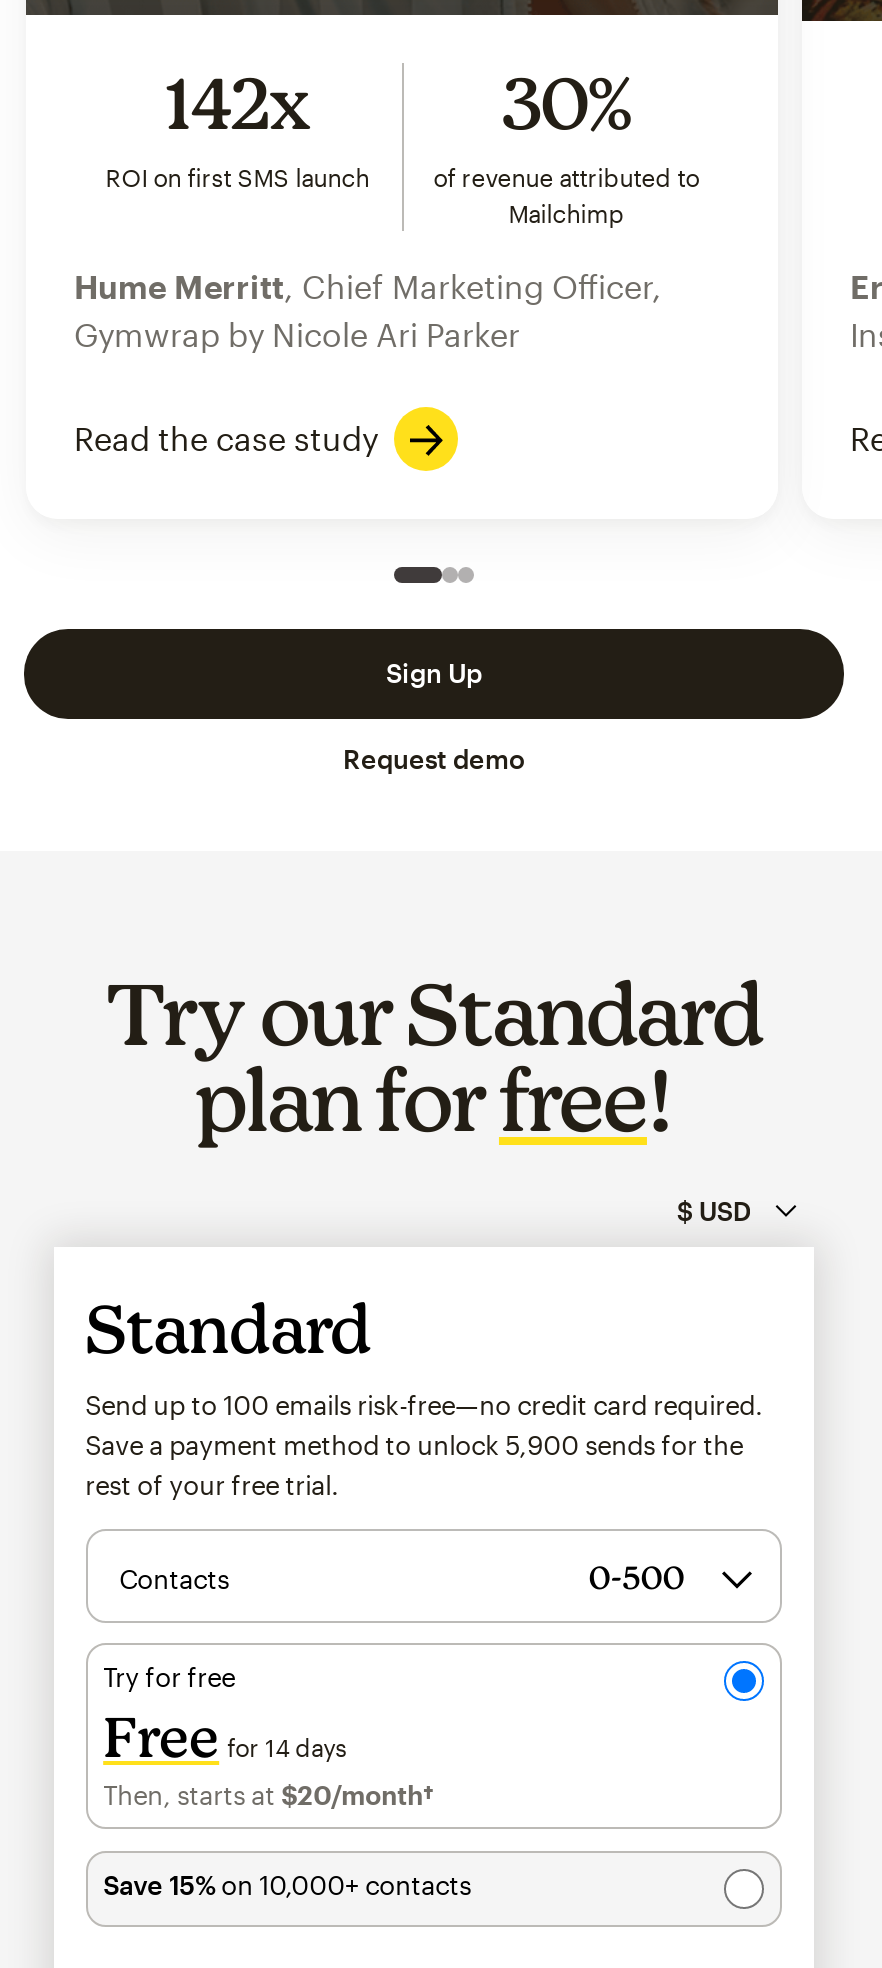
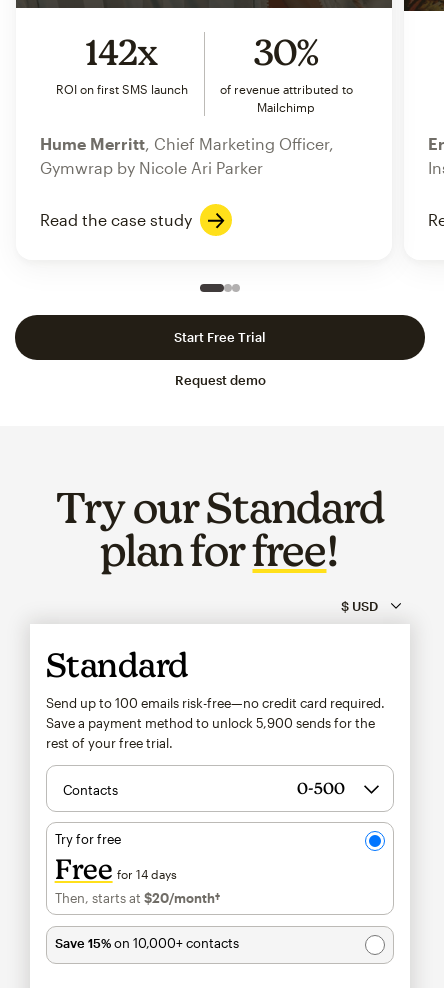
- Sign Up
+ Start Free Trial
